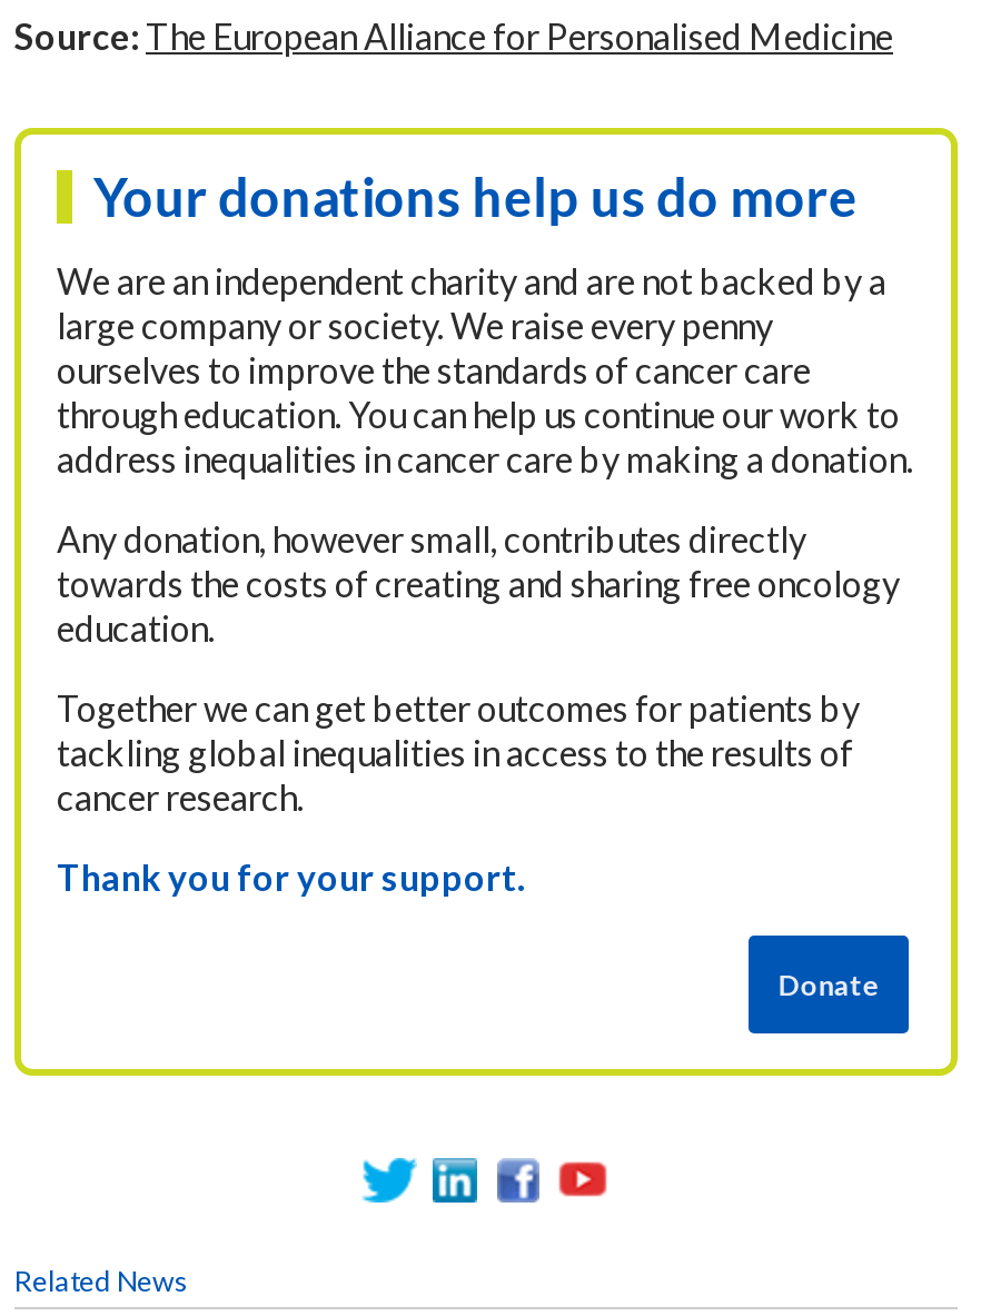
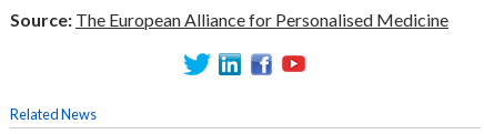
- [image]
- Your donations help us do more
- We are an independent charity and are not backed by a
- large company or society. We raise every penny
- ourselves to improve the standards of cancer care
- through education. You can help us continue our work to
- address inequalities in cancer care by making a donation.
- Any donation, however small, contributes directly
- towards the costs of creating and sharing free oncology
- education.
- Together we can get better outcomes for patients by
- tackling global inequalities in access to the results of
- cancer research.
- Thank you for your support.
